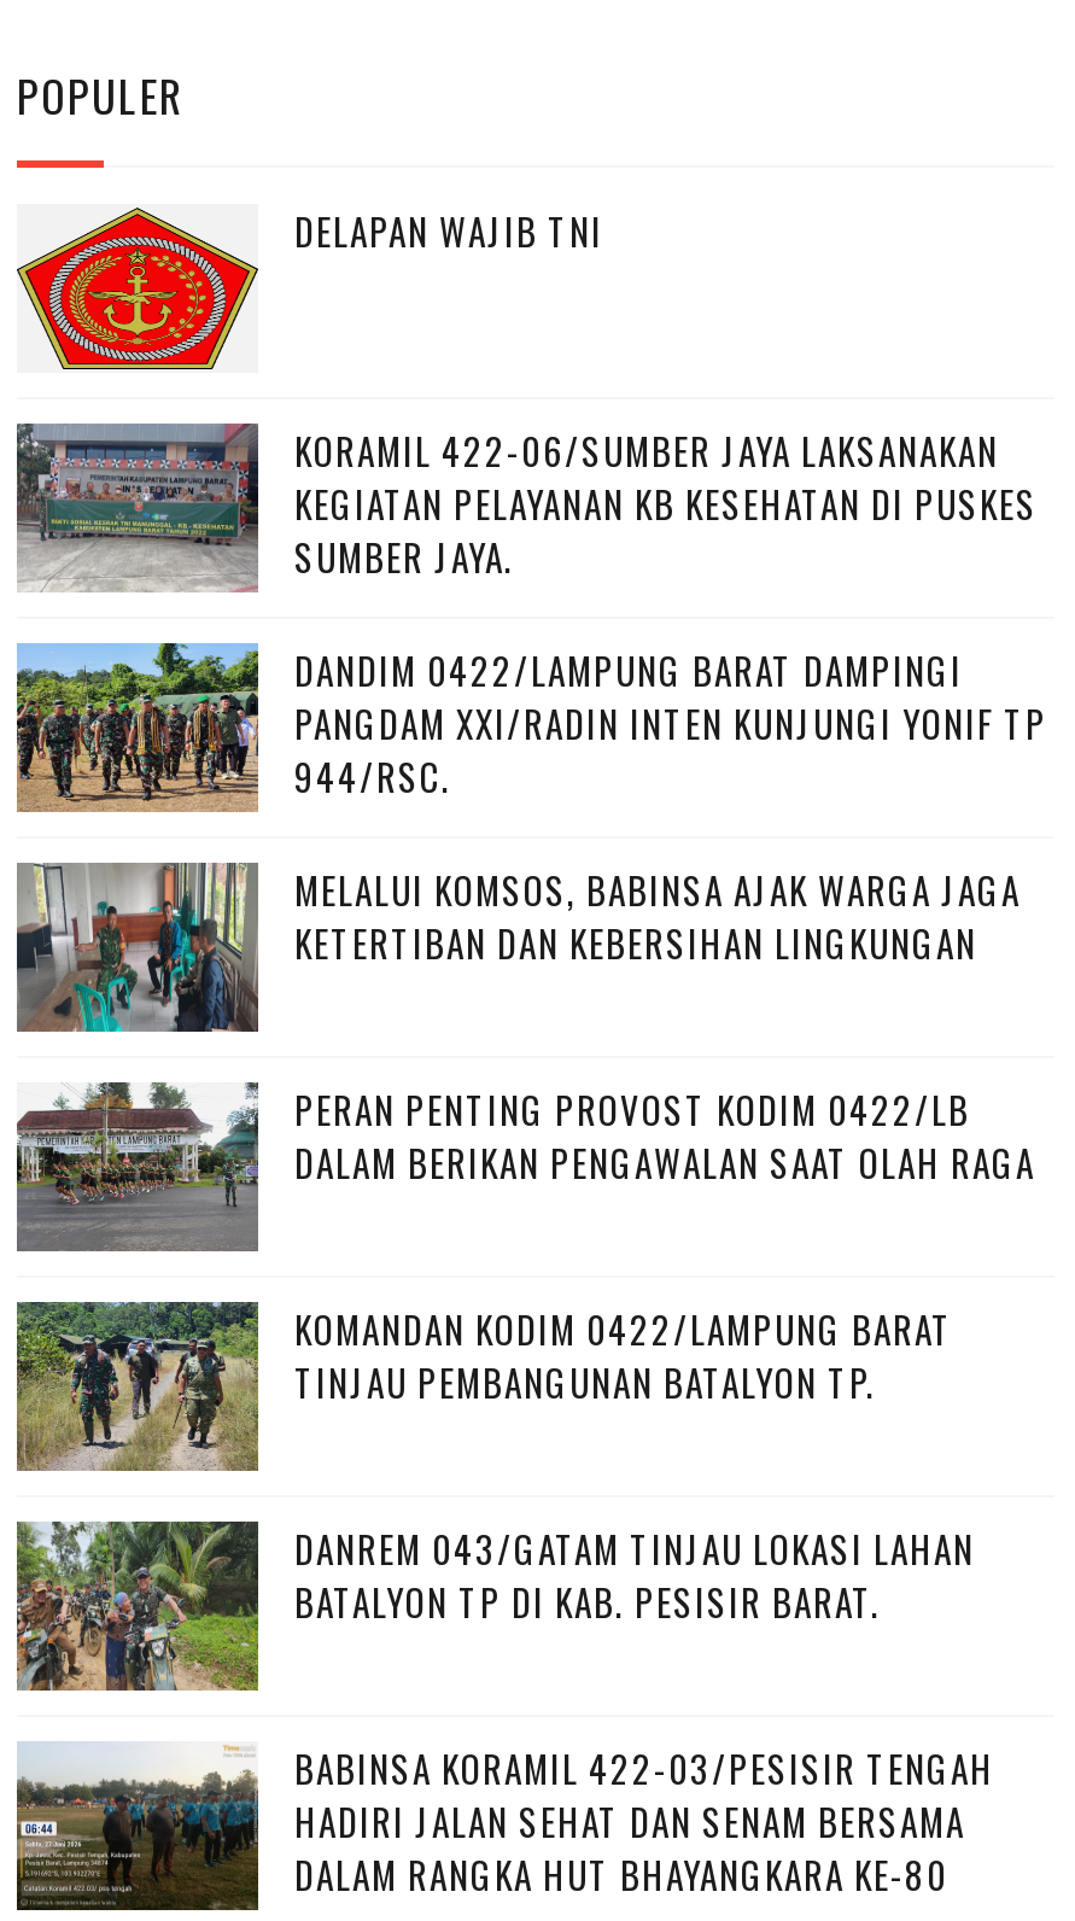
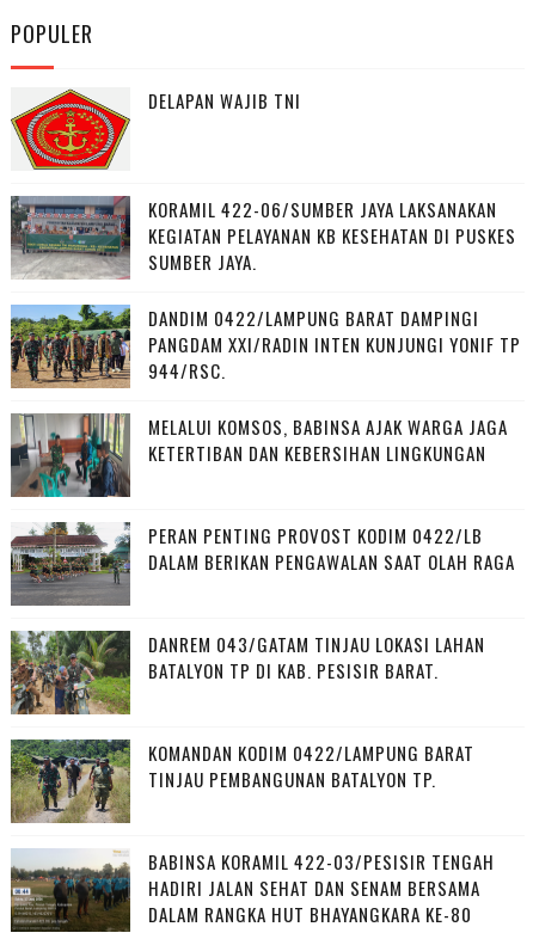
moved down: [image] | KOMANDAN KODIM 0422/LAMPUNG BARAT | TINJAU PEMBANGUNAN BATALYON TP.

moved up: [image] | DANREM 043/GATAM TINJAU LOKASI LAHAN | BATALYON TP DI KAB. PESISIR BARAT.
